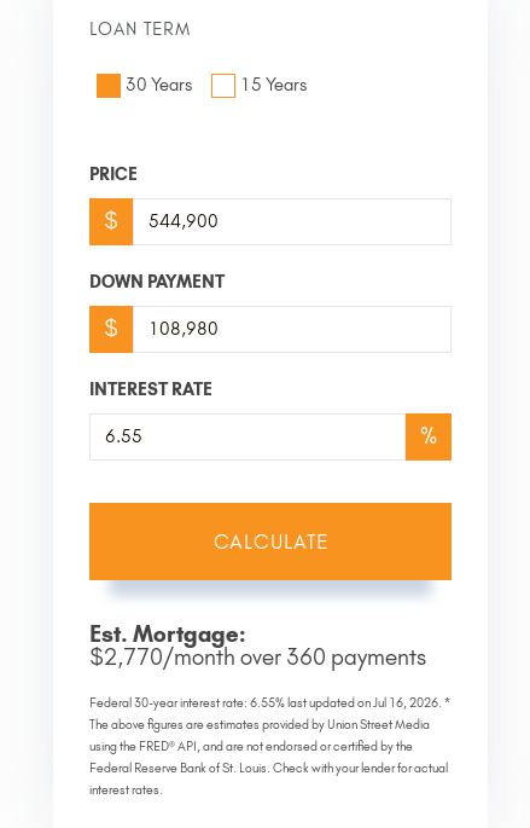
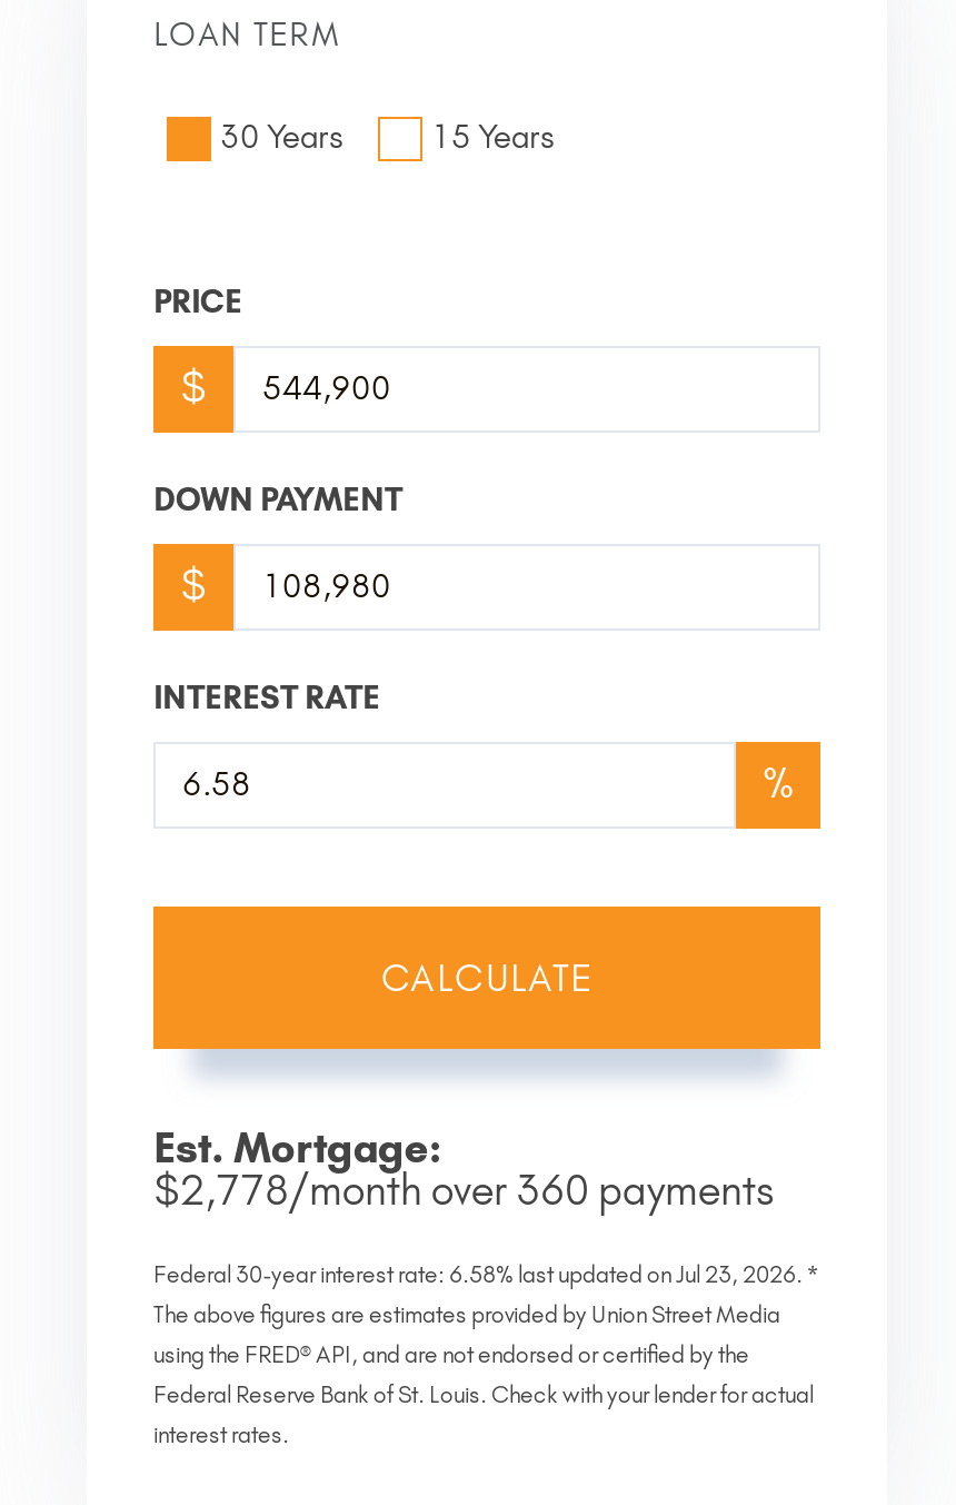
- $2,770/month over 360 payments
+ $2,778/month over 360 payments

- Federal 30-year interest rate: 6.55% last updated onJul 16, 2026. *
+ Federal 30-year interest rate: 6.58% last updated onJul 23, 2026. *
